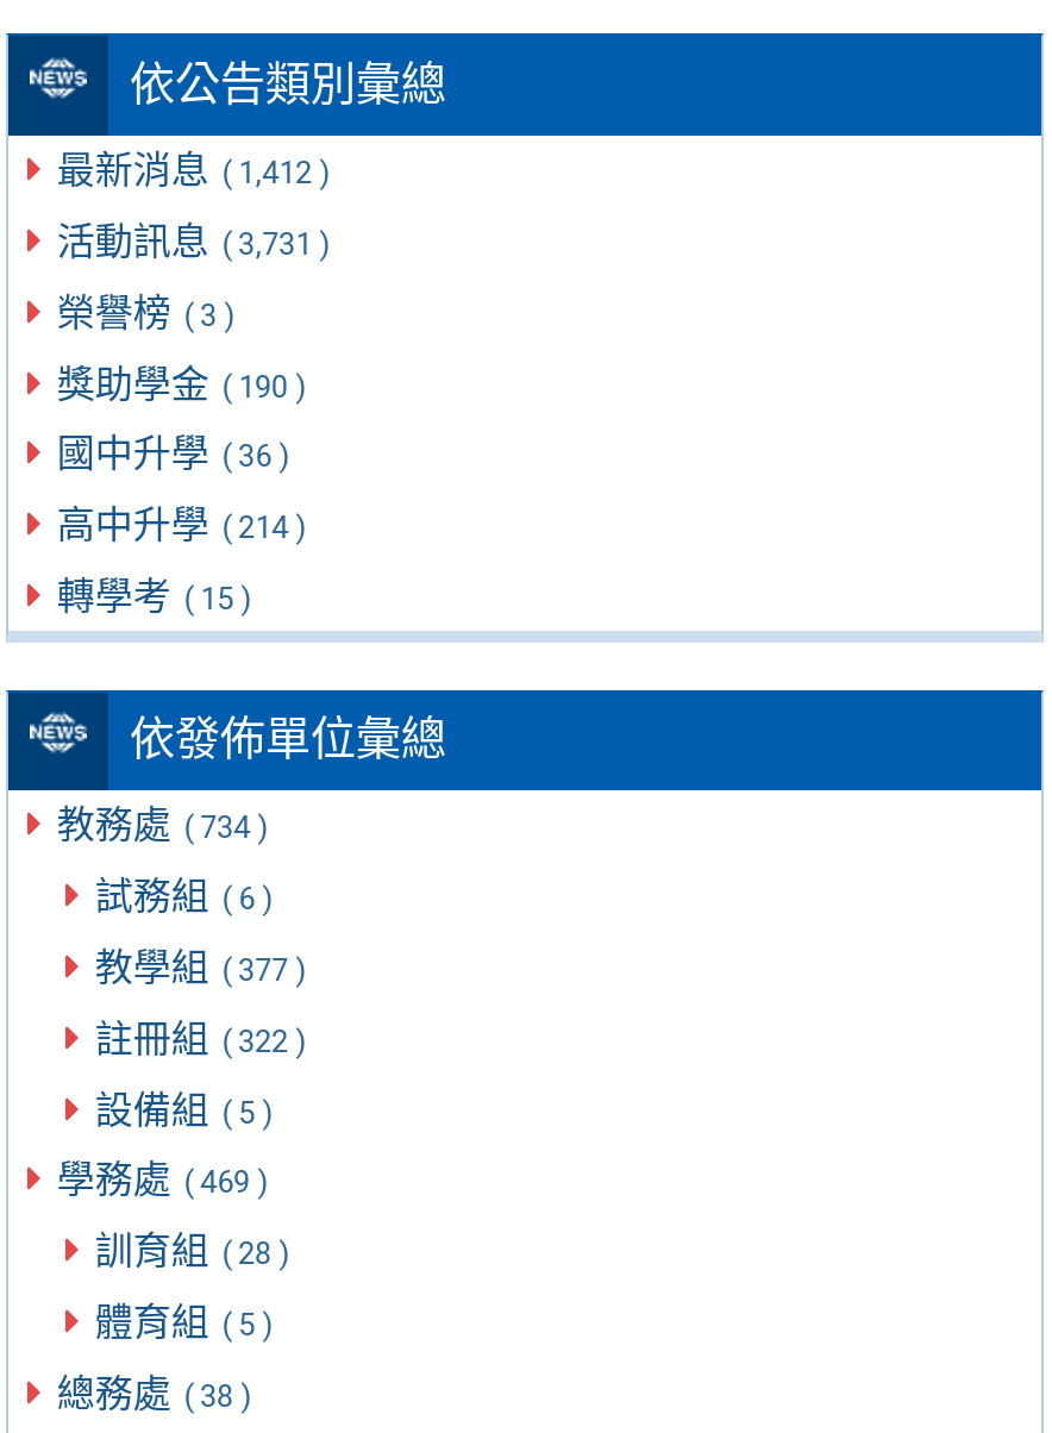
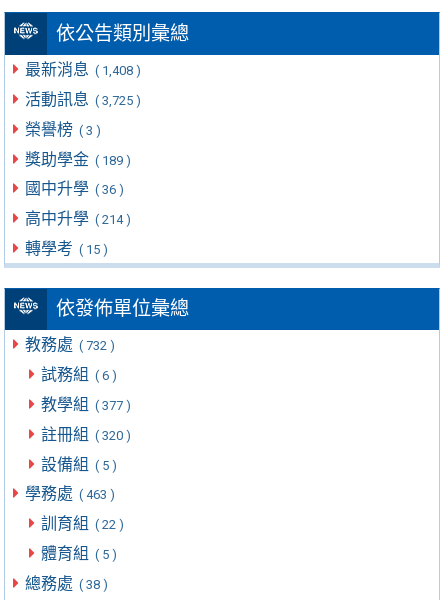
- 最新消息 ( 1,412 )
+ 最新消息 ( 1,408 )

- 活動訊息 ( 3,731 )
+ 活動訊息 ( 3,725 )

- 獎助學金 ( 190 )
+ 獎助學金 ( 189 )

- 教務處 ( 734 )
+ 教務處 ( 732 )

- 註冊組 ( 322 )
+ 註冊組 ( 320 )

- 學務處 ( 469 )
+ 學務處 ( 463 )

- 訓育組 ( 28 )
+ 訓育組 ( 22 )
